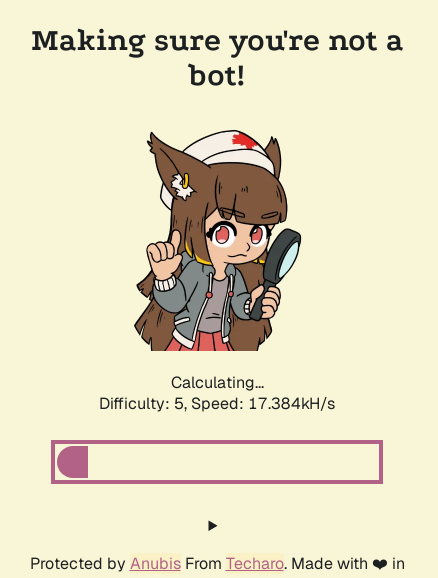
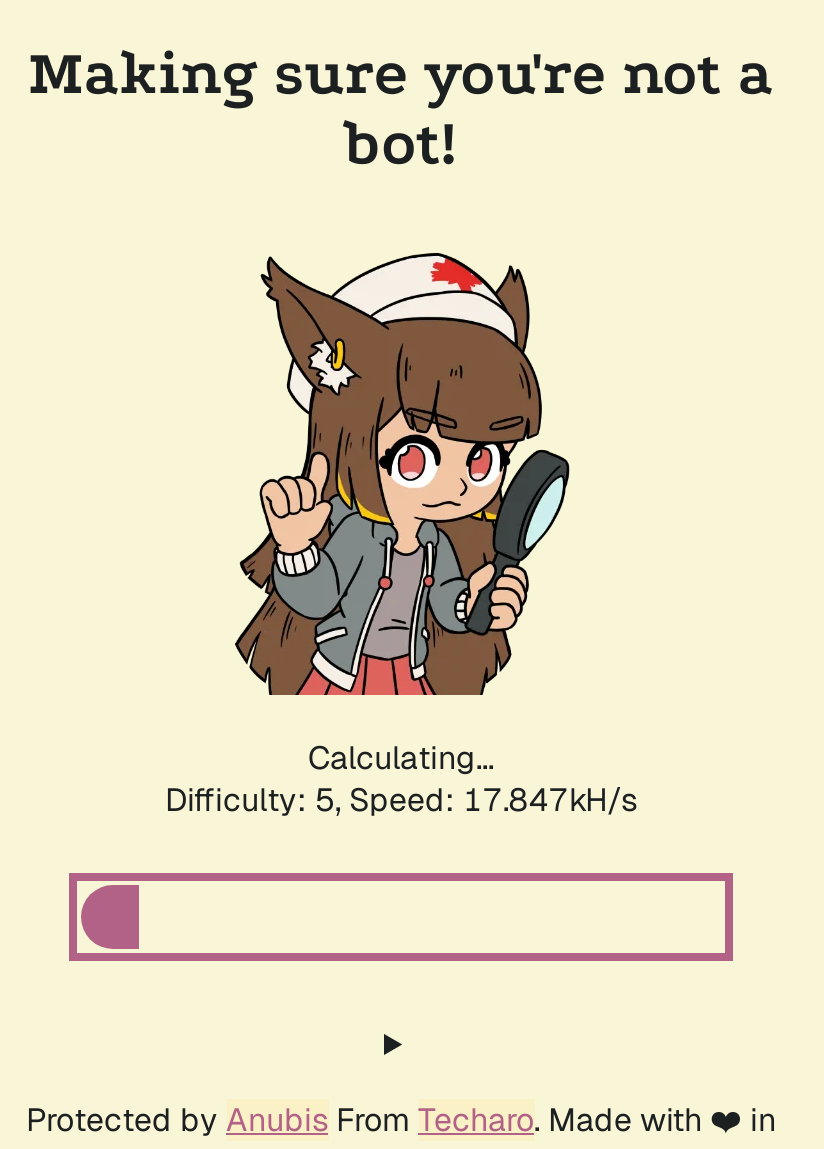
- Difficulty: 5, Speed: 17.384kH/s
+ Difficulty: 5, Speed: 17.847kH/s
